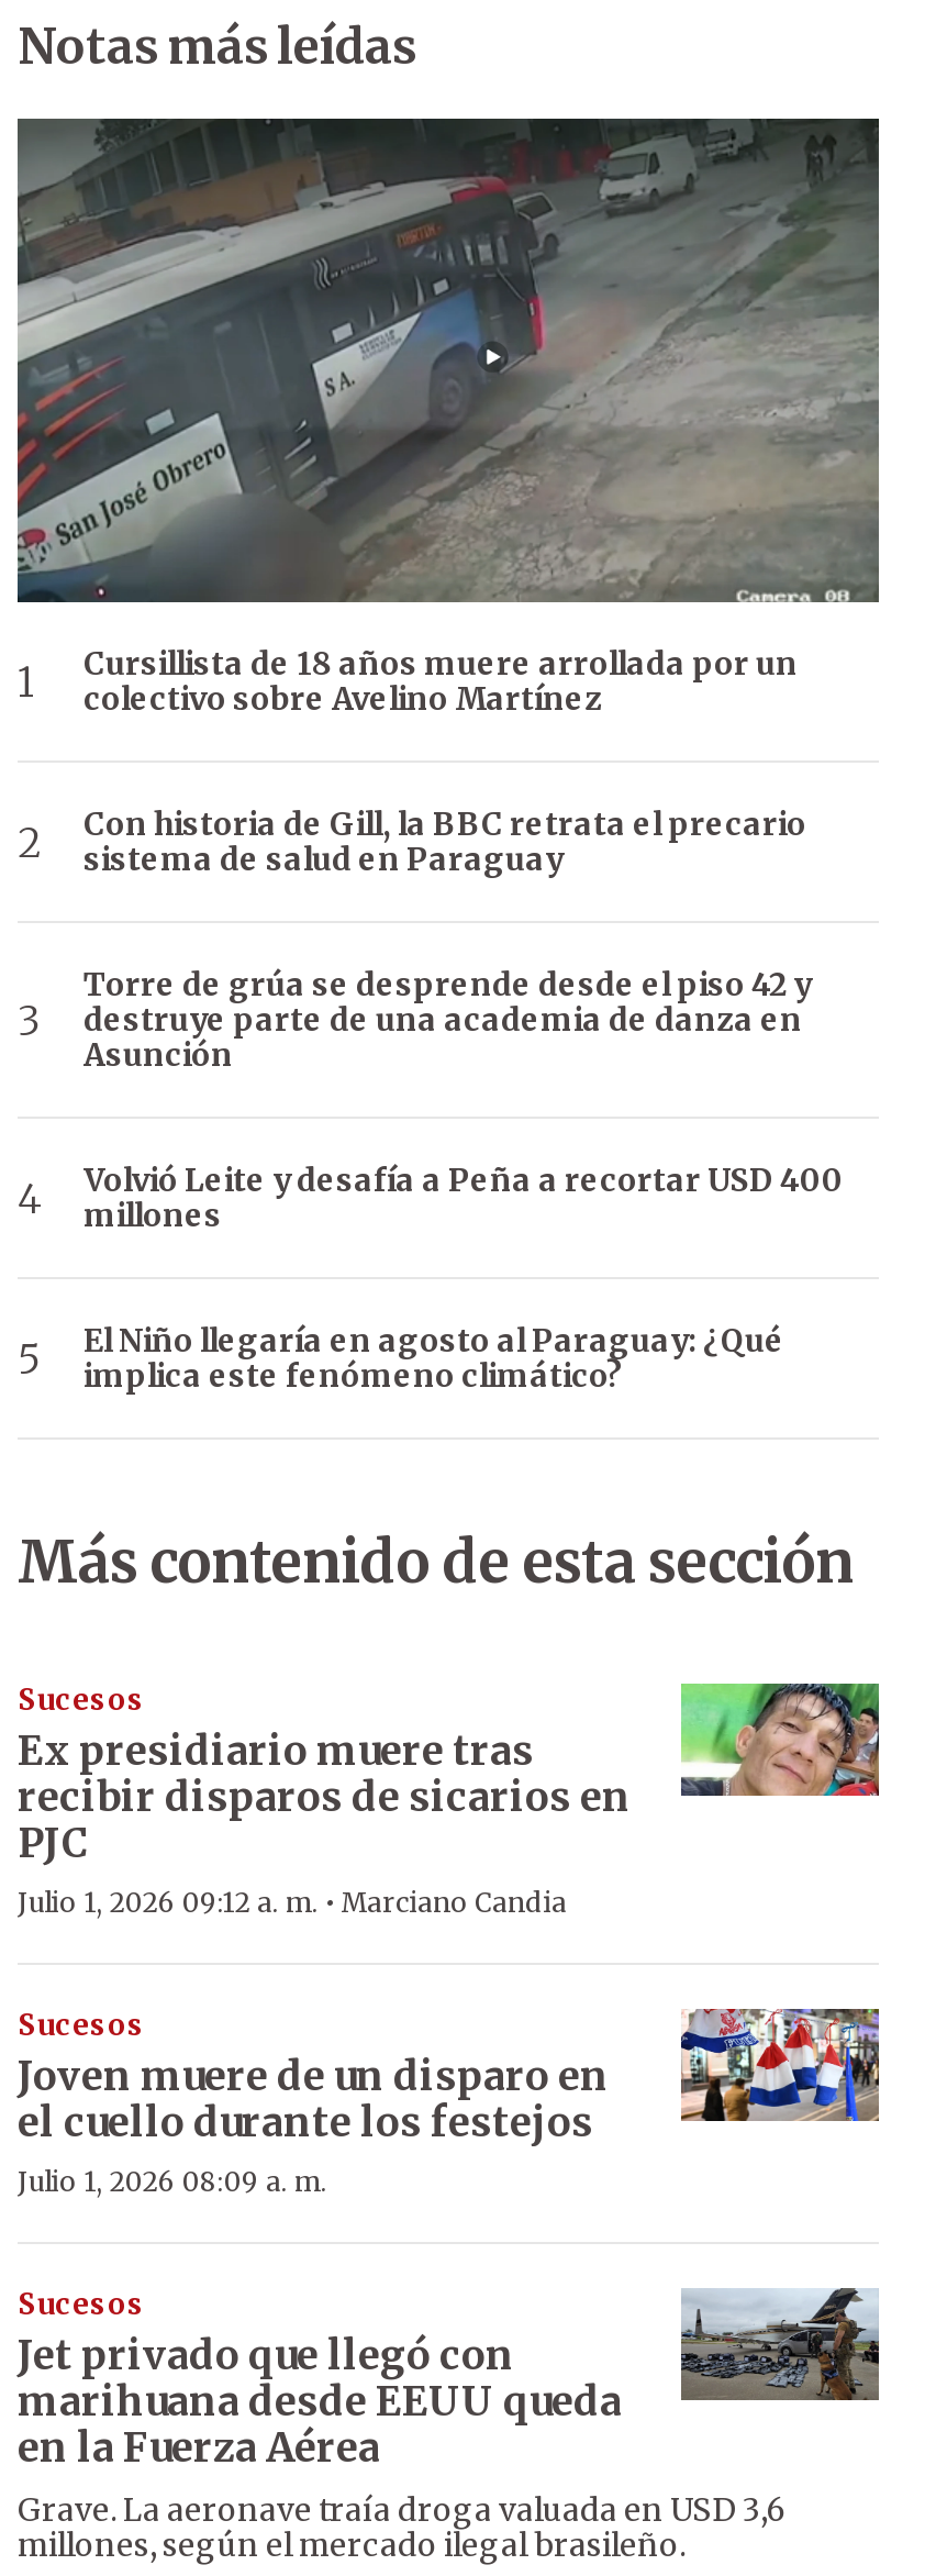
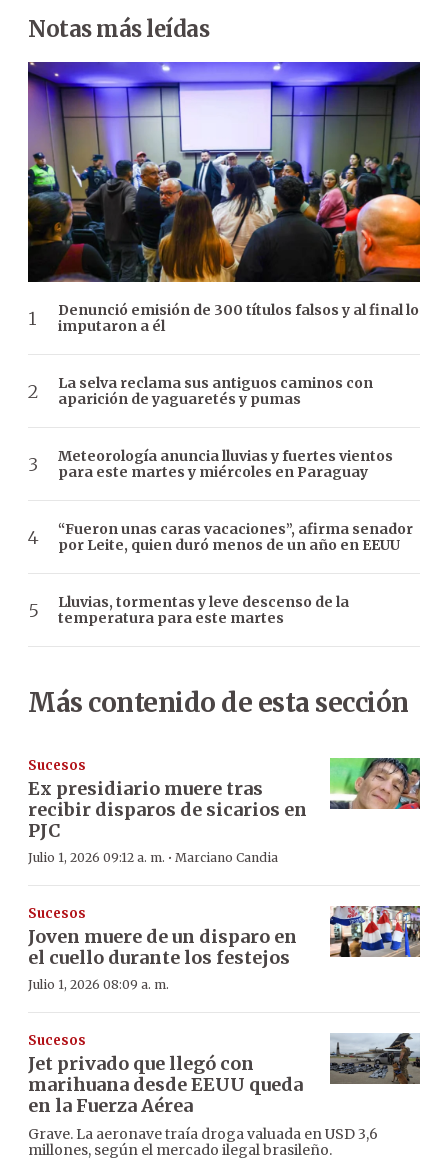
- [image]
- Cursillista de 18 años muere arrollada por un
- colectivo sobre Avelino Martínez
+ [image]
+ Denunció emisión de 300 títulos falsos y al final lo
+ imputaron a él

- Con historia de Gill, la BBC retrata el precario
- sistema de salud en Paraguay
+ La selva reclama sus antiguos caminos con
+ aparición de yaguaretés y pumas

- Torre de grúa se desprende desde el piso 42 y
- destruye parte de una academia de danza en
- Asunción
+ Meteorología anuncia lluvias y fuertes vientos
+ para este martes y miércoles en Paraguay

- Volvió Leite y desafía a Peña a recortar USD 400
- millones
+ “Fueron unas caras vacaciones”, afirma senador
+ por Leite, quien duró menos de un año en EEUU

- El Niño llegaría en agosto al Paraguay: ¿Qué
- implica este fenómeno climático?
+ Lluvias, tormentas y leve descenso de la
+ temperatura para este martes
